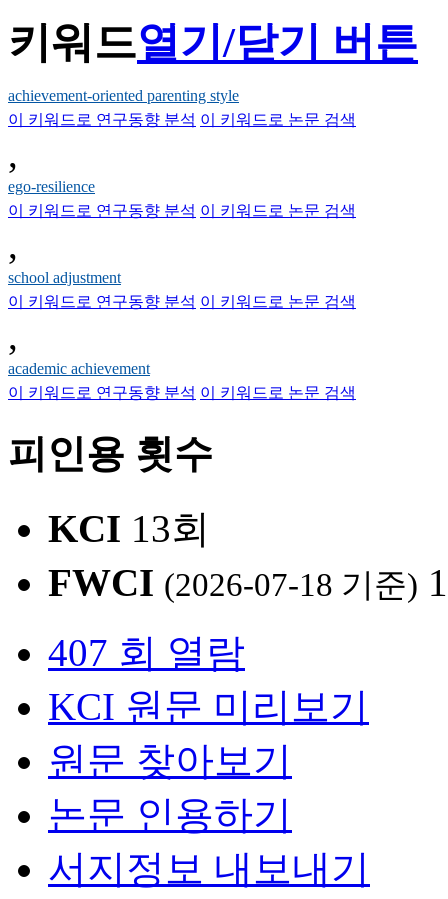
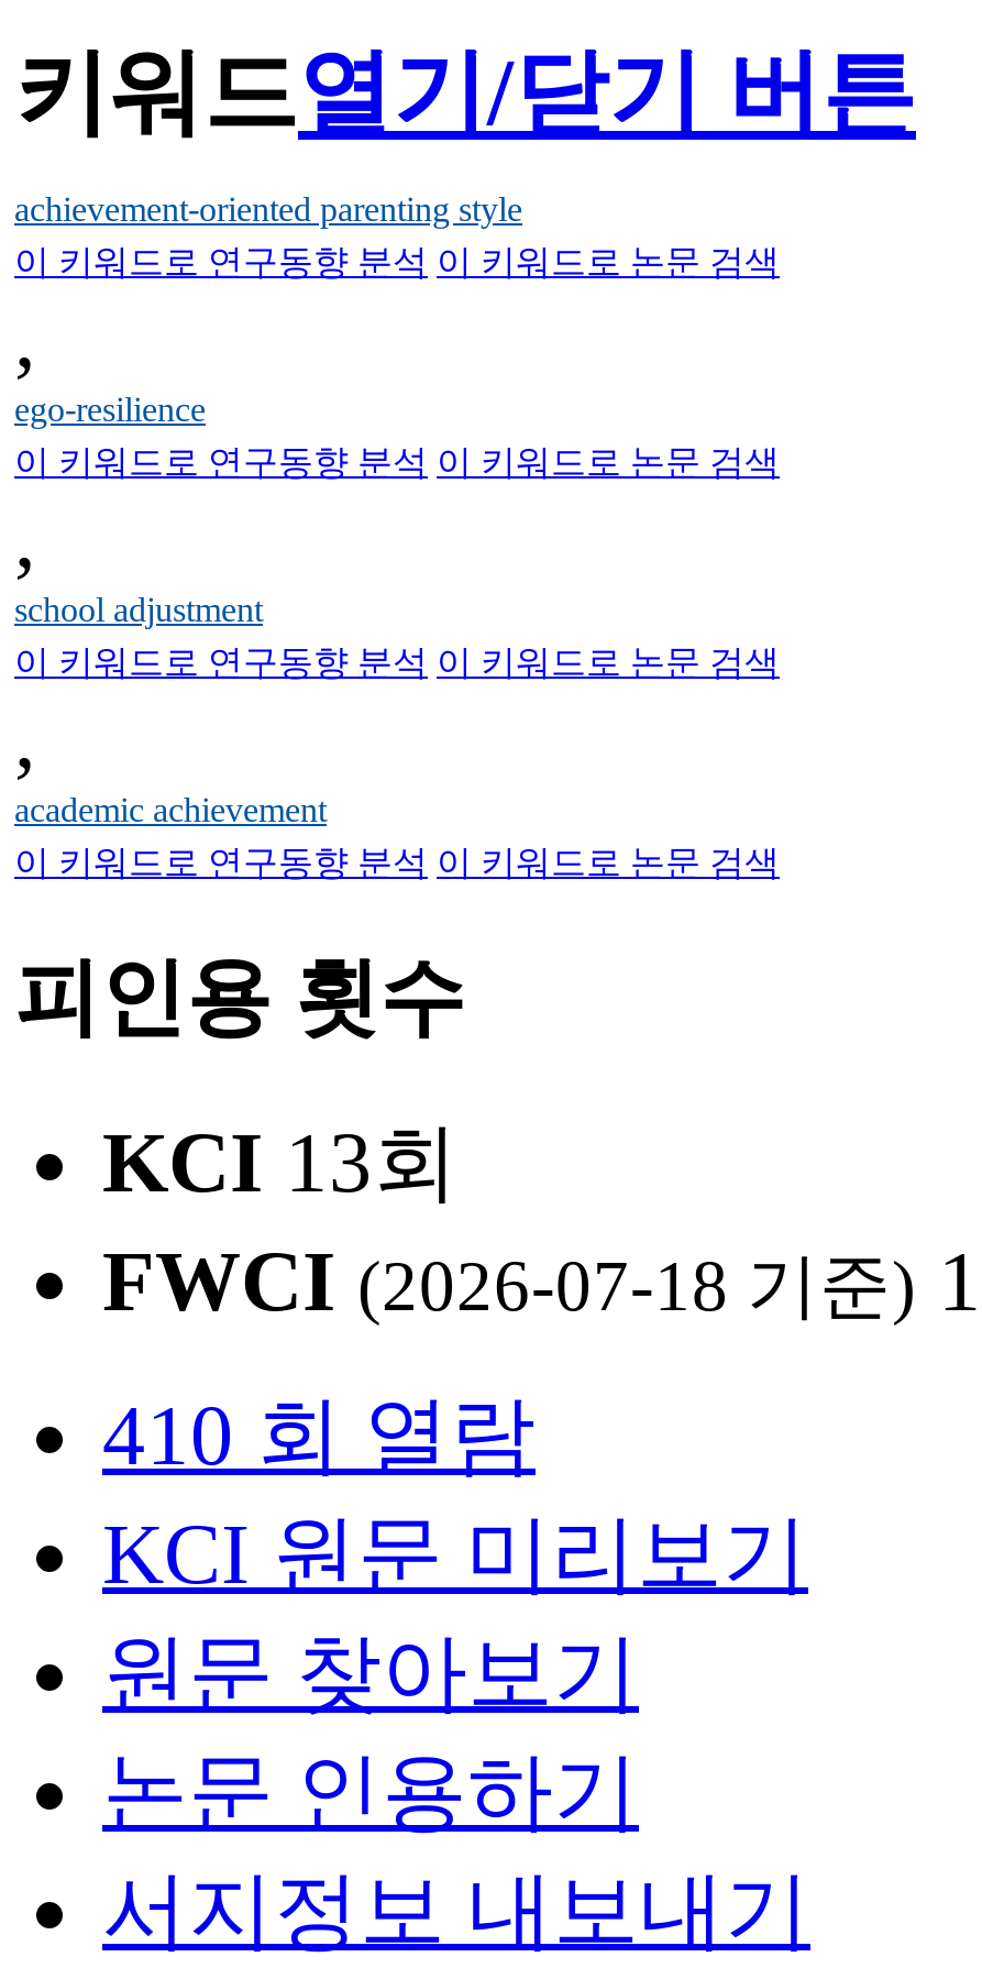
- 407 회 열람
+ 410 회 열람
